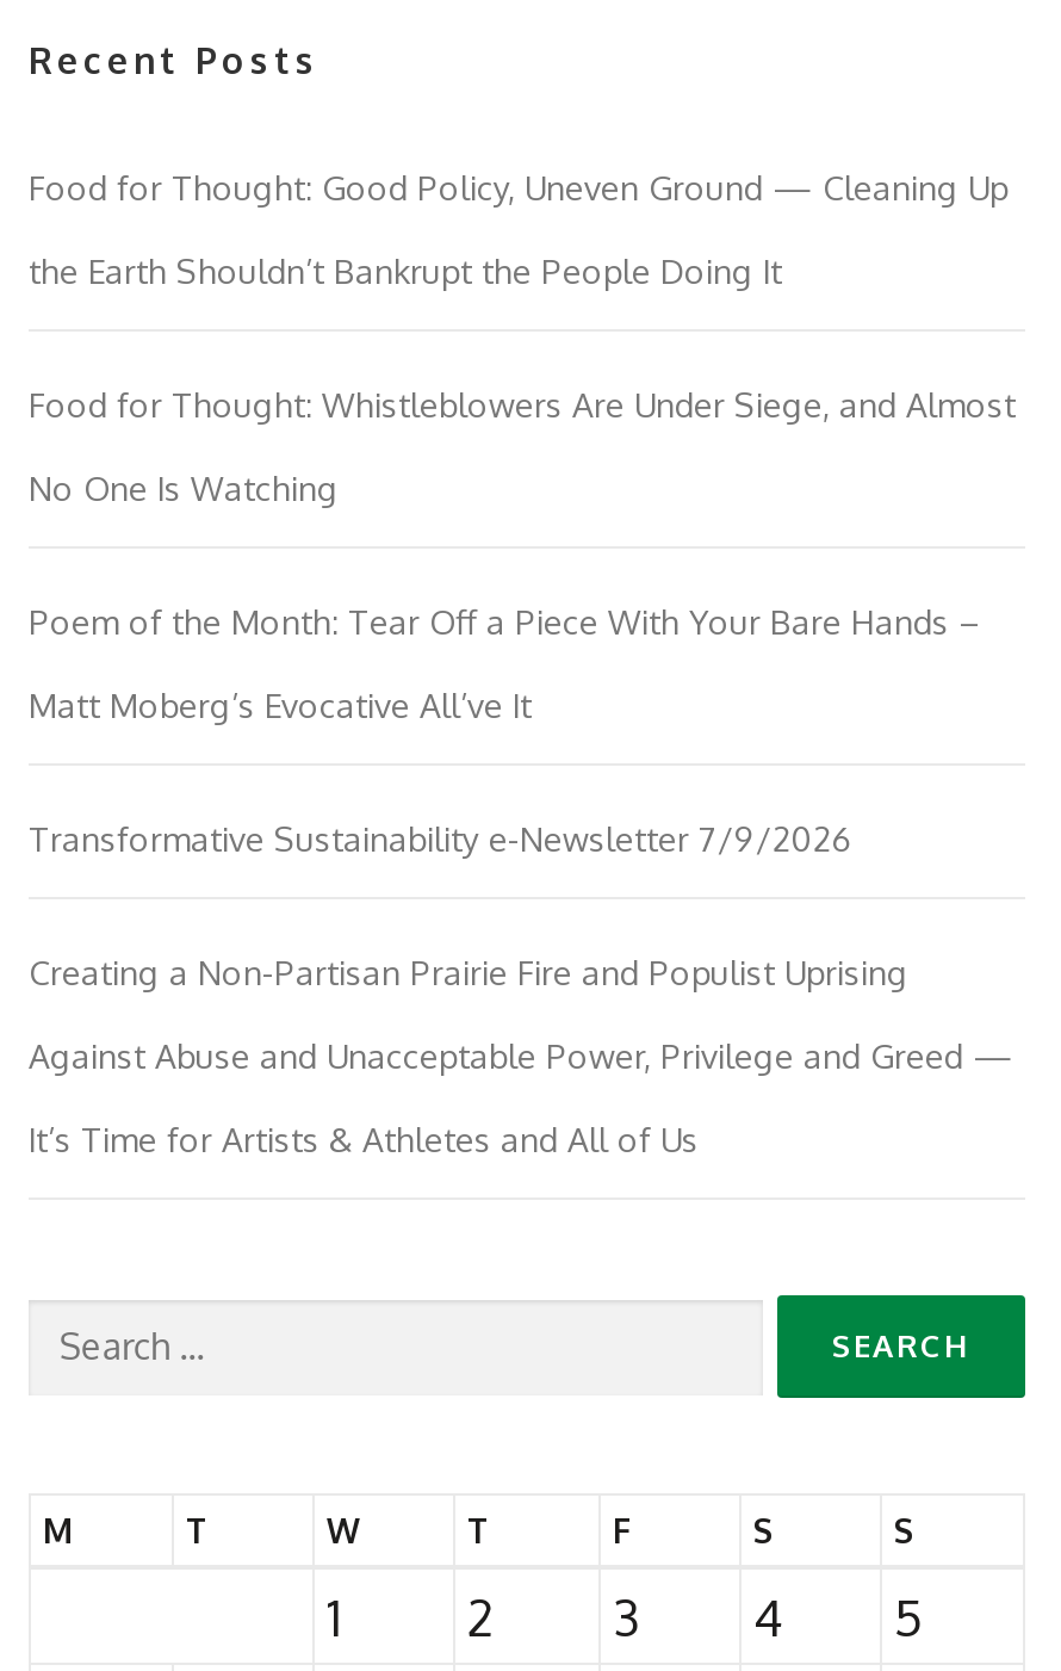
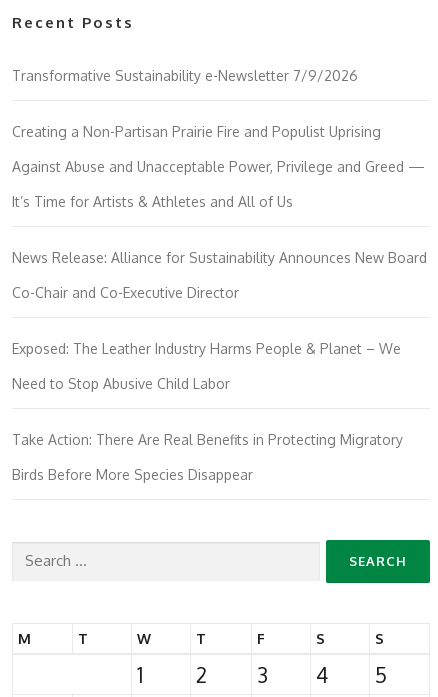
- Food for Thought: Good Policy, Uneven Ground — Cleaning Up
- the Earth Shouldn’t Bankrupt the People Doing It
- Food for Thought: Whistleblowers Are Under Siege, and Almost
- No One Is Watching
- Poem of the Month: Tear Off a Piece With Your Bare Hands –
- Matt Moberg’s Evocative All’ve It

moved up: Transformative Sustainability e-Newsletter 7/9/2026 | Creating a Non-Partisan Prairie Fire and Populist Uprising | Against Abuse and Unacceptable Power, Privilege and Greed — | It’s Time for Artists & Athletes and All of Us

+ News Release: Alliance for Sustainability Announces New Board
+ Co-Chair and Co-Executive Director
+ Exposed: The Leather Industry Harms People & Planet – We
+ Need to Stop Abusive Child Labor
+ Take Action: There Are Real Benefits in Protecting Migratory
+ Birds Before More Species Disappear
